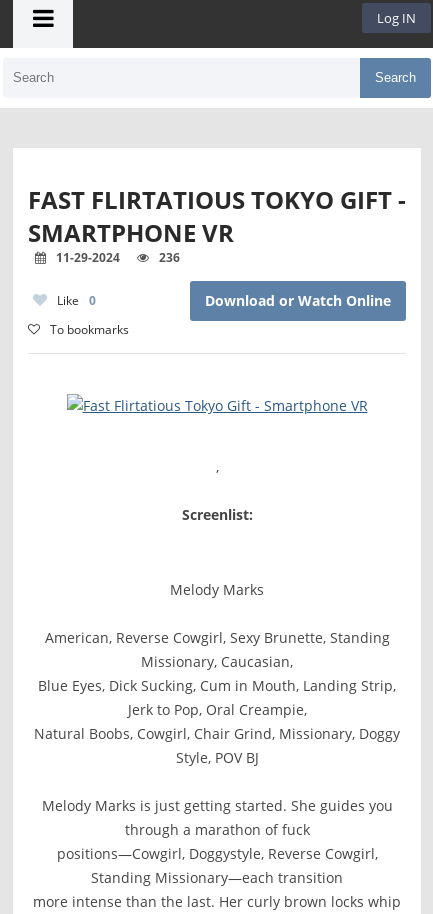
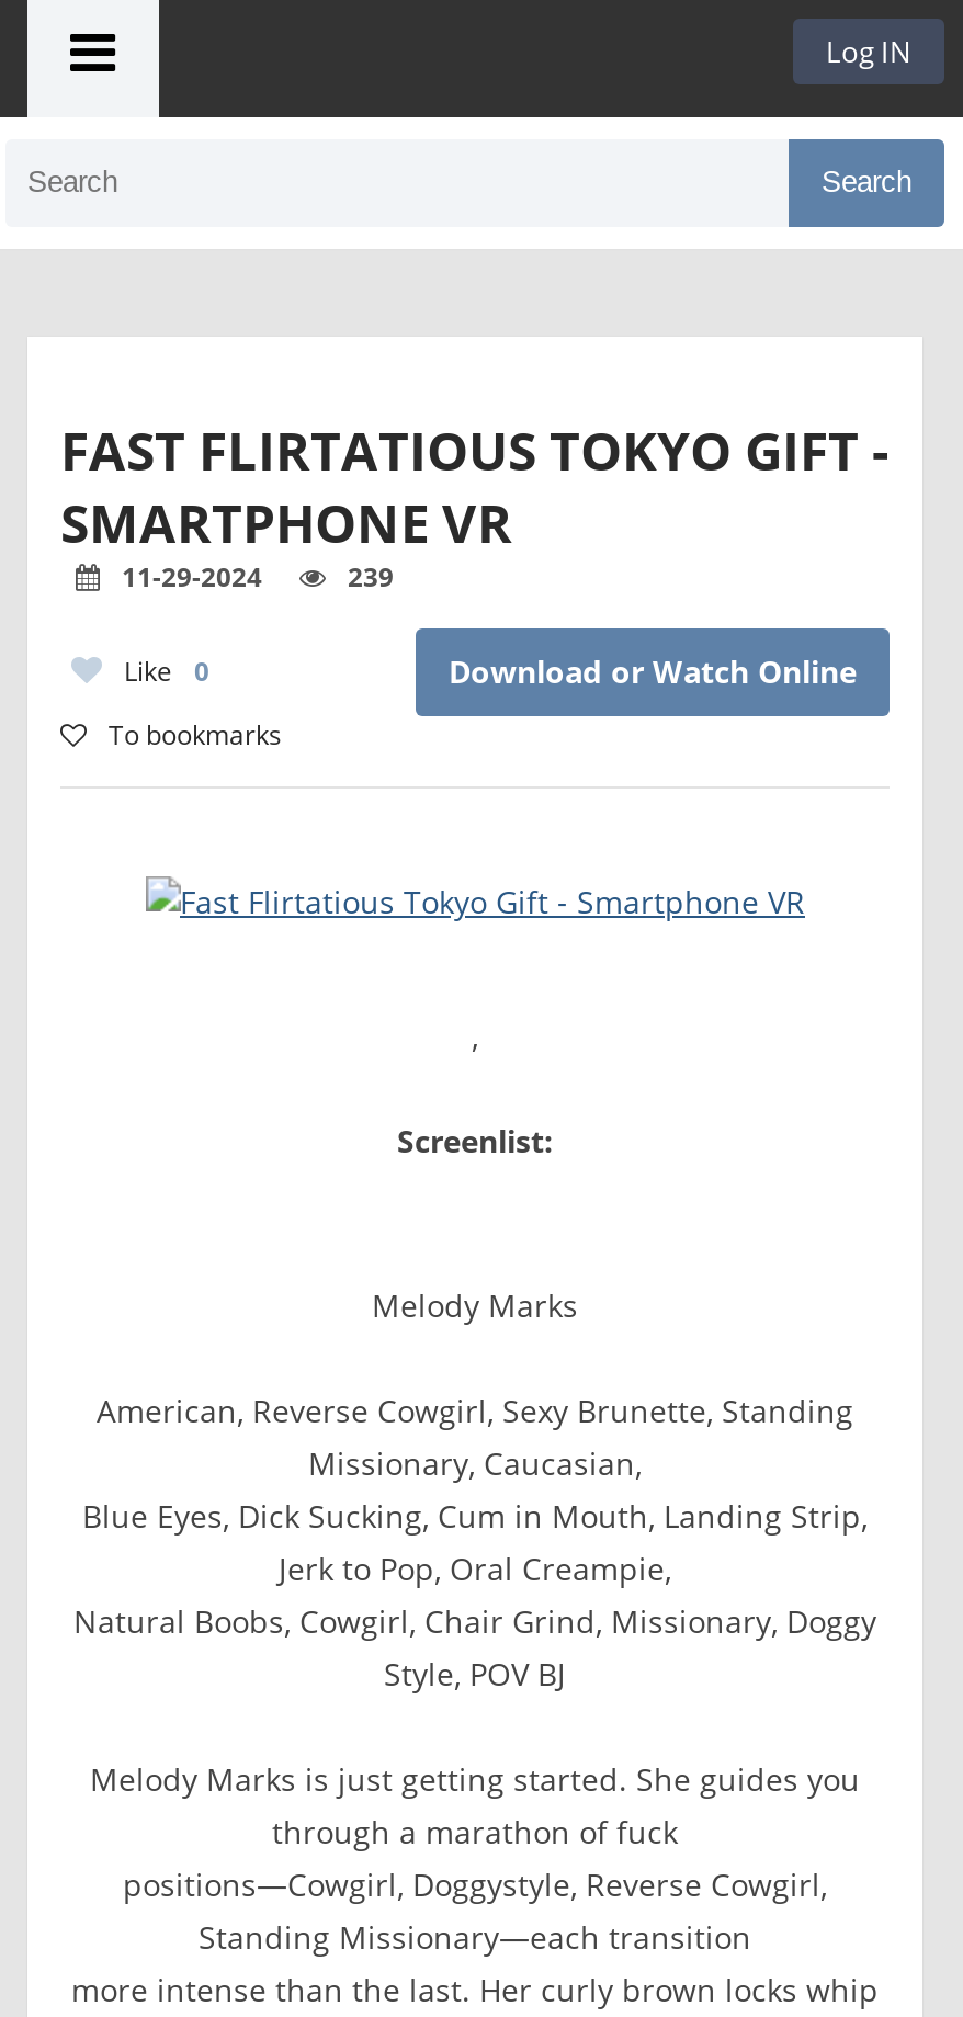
- 236
+ 239
